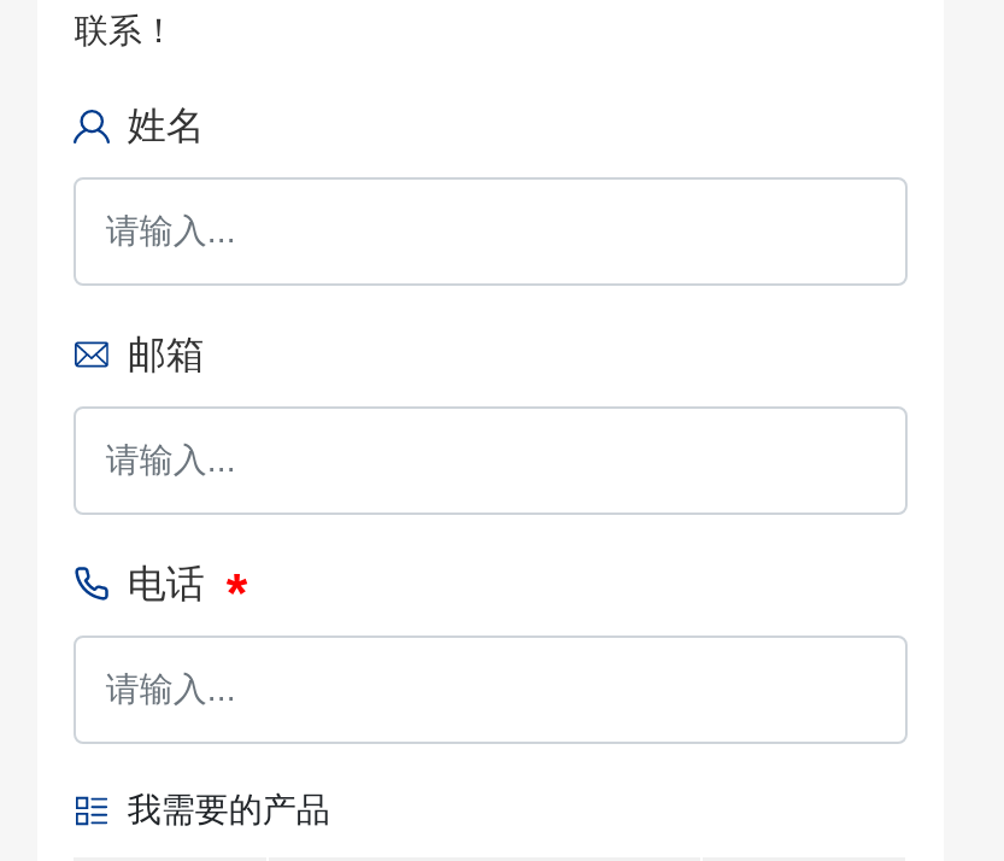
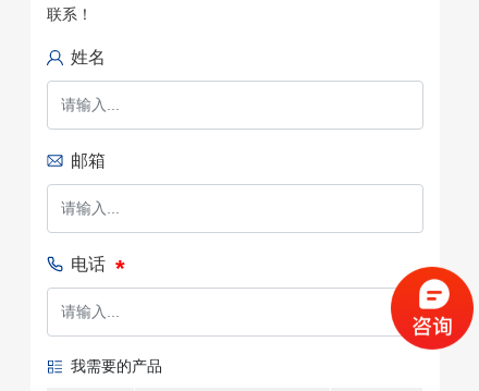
+ [image]
